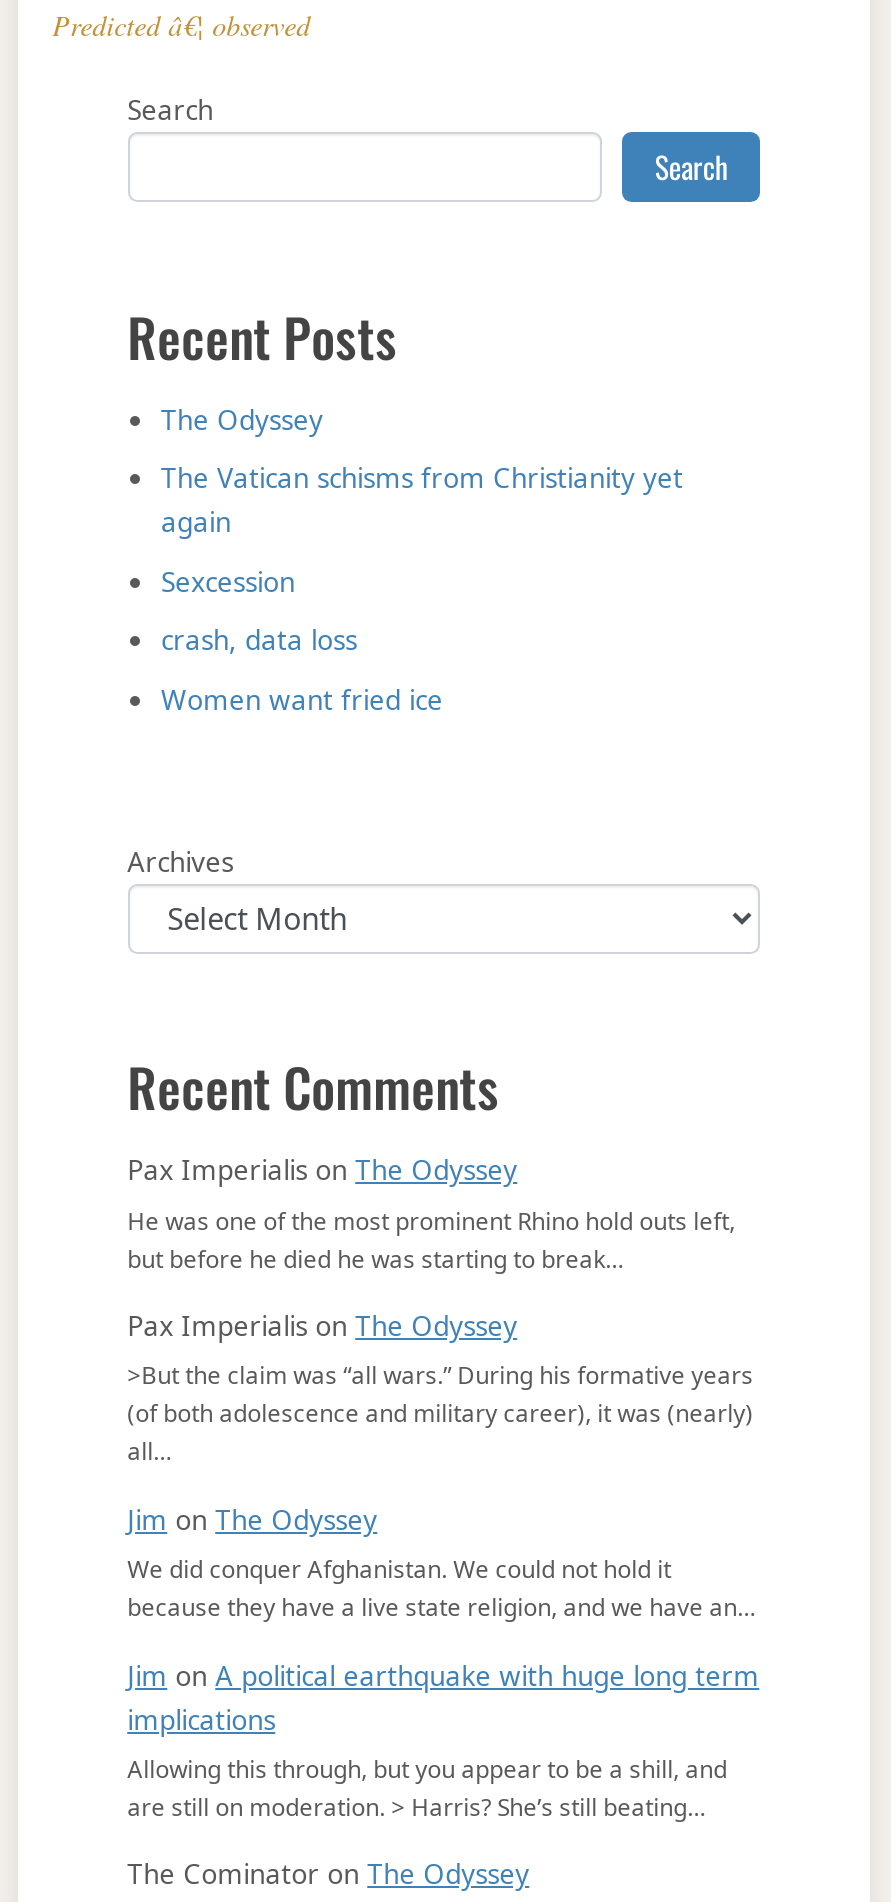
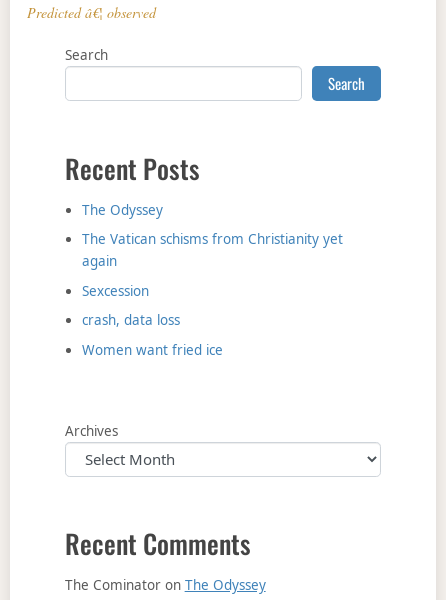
- Pax Imperialis on The Odyssey
- He was one of the most prominent Rhino hold outs left,
- but before he died he was starting to break…
- Pax Imperialis on The Odyssey
- >But the claim was “all wars.” During his formative years
- (of both adolescence and military career), it was (nearly)
- all…
- Jim on The Odyssey
- We did conquer Afghanistan. We could not hold it
- because they have a live state religion, and we have an…
- Jim on A political earthquake with huge long term
- implications
- Allowing this through, but you appear to be a shill, and
- are still on moderation. > Harris? She’s still beating…
